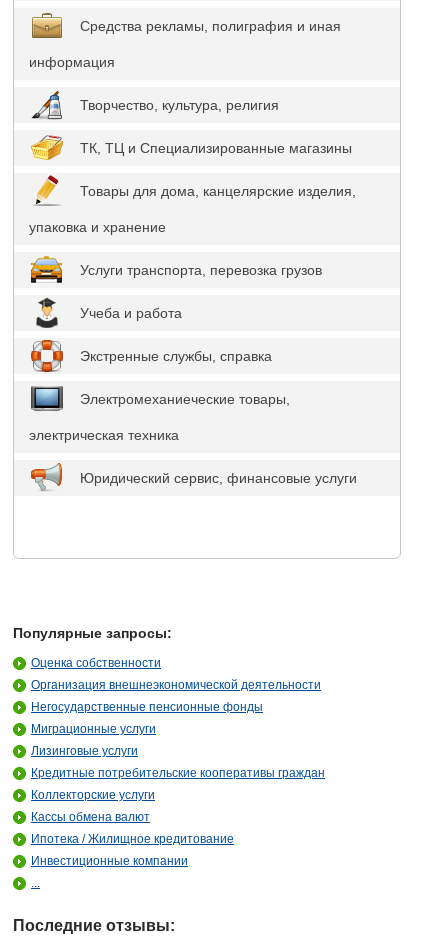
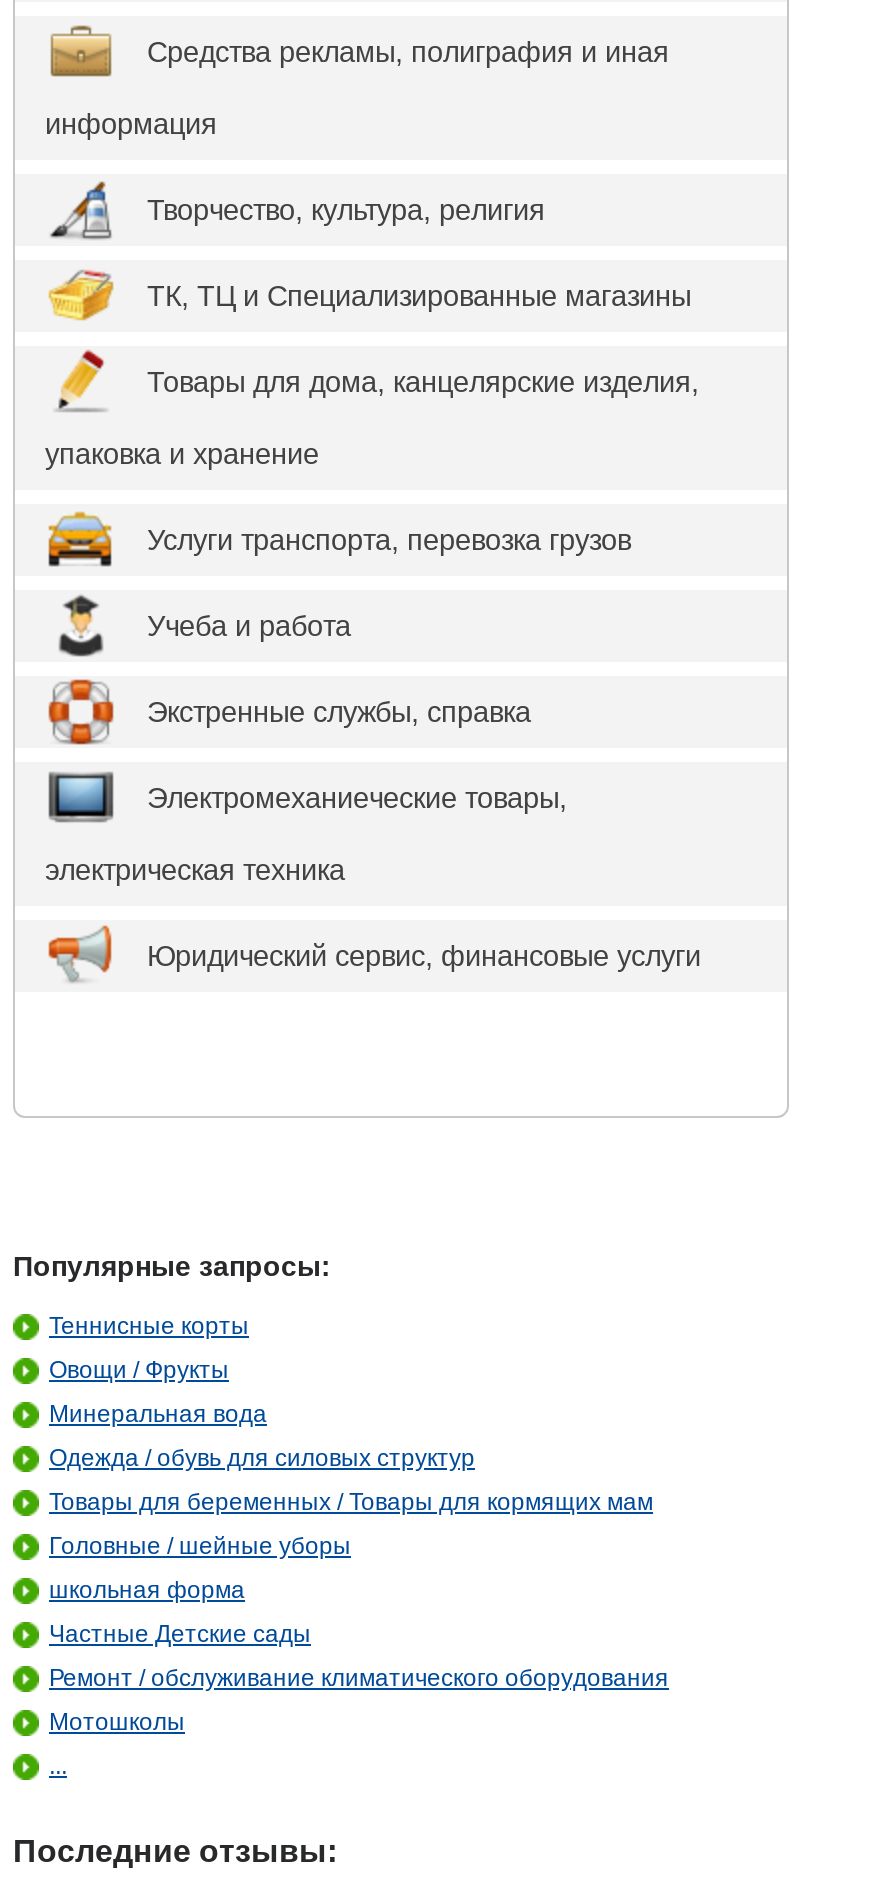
- Оценка собственности
+ Теннисные корты

- Организация внешнеэкономической деятельности
+ Овощи / Фрукты

- Негосударственные пенсионные фонды
+ Минеральная вода

- Миграционные услуги
+ Одежда / обувь для силовых структур

- Лизинговые услуги
+ Товары для беременных / Товары для кормящих мам

- Кредитные потребительские кооперативы граждан
+ Головные / шейные уборы

- Коллекторские услуги
+ школьная форма

- Кассы обмена валют
+ Частные Детские сады

- Ипотека / Жилищное кредитование
+ Ремонт / обслуживание климатического оборудования

- Инвестиционные компании
+ Мотошколы
